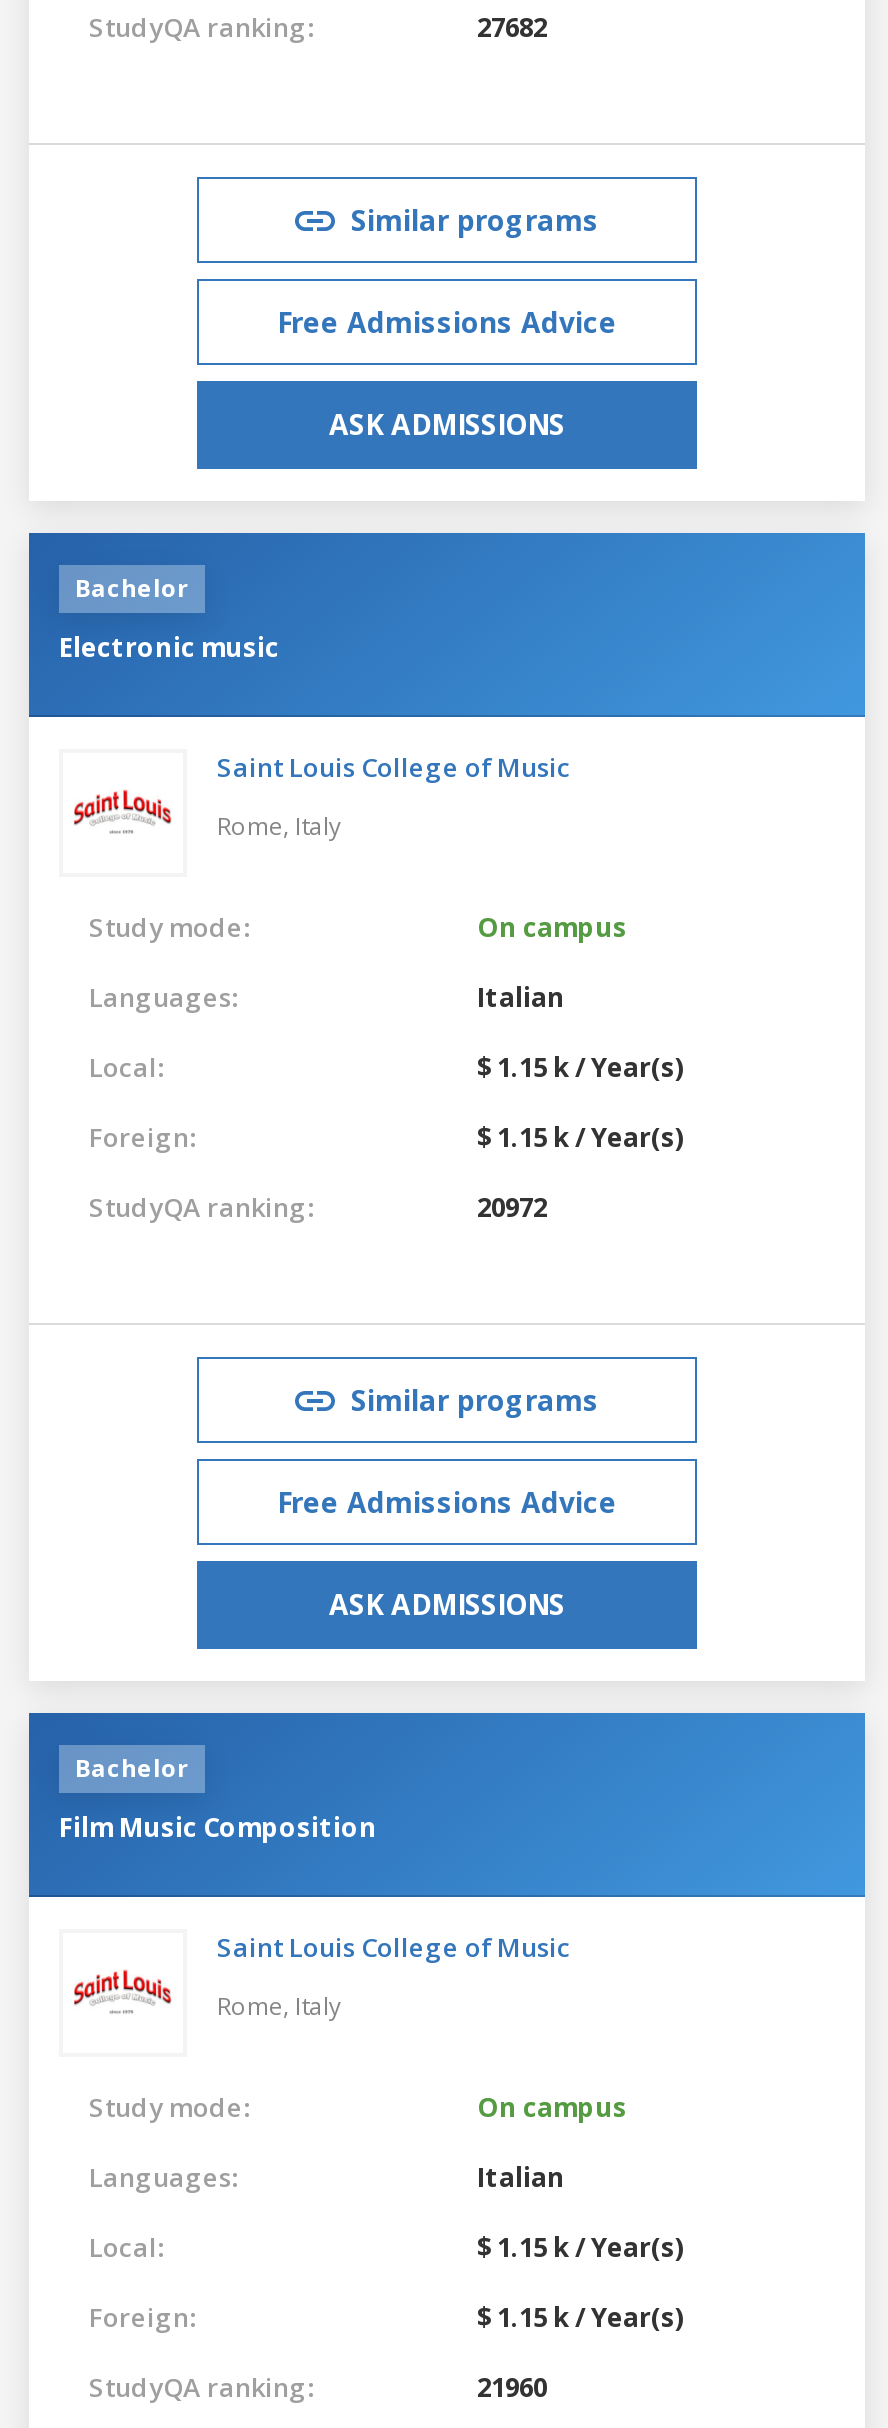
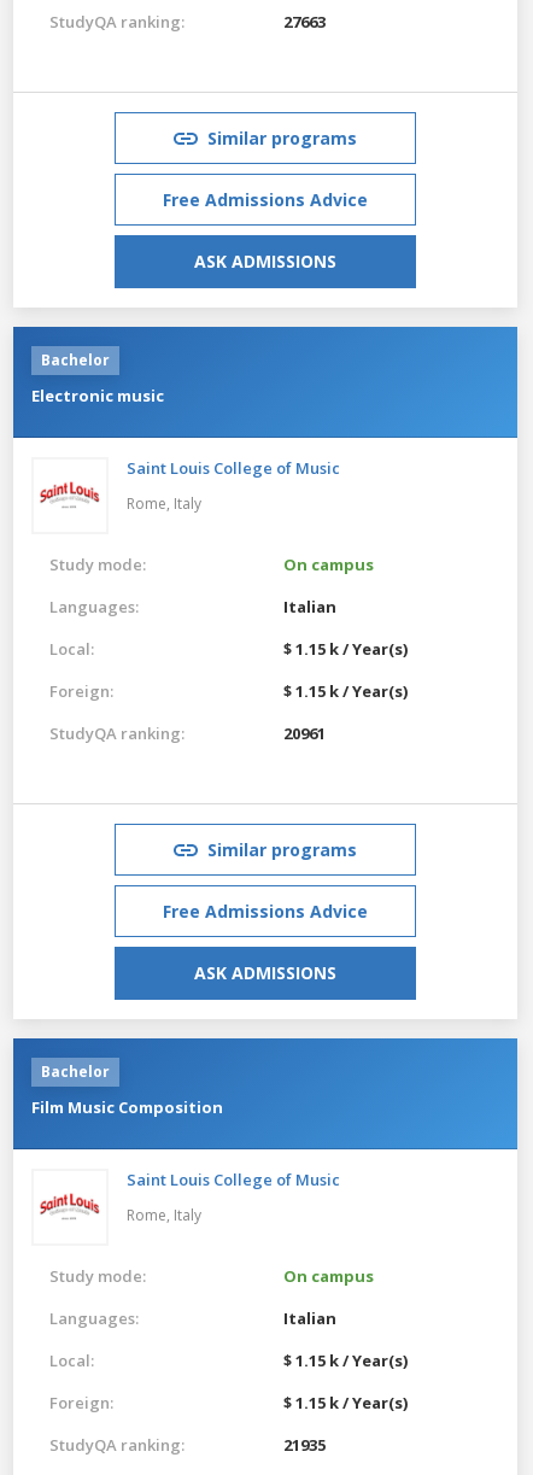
- 27682
+ 27663

- 20972
+ 20961

- 21960
+ 21935
